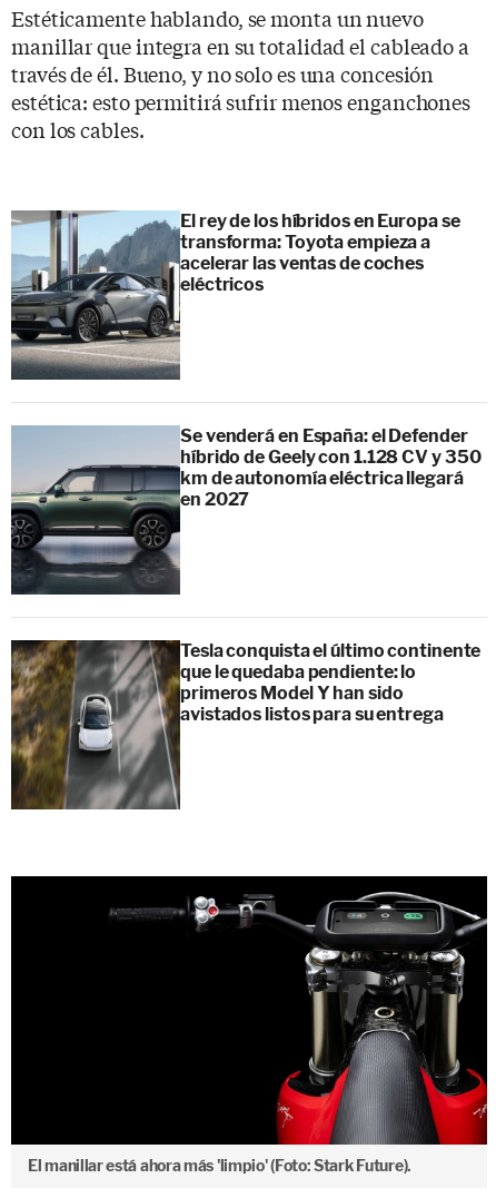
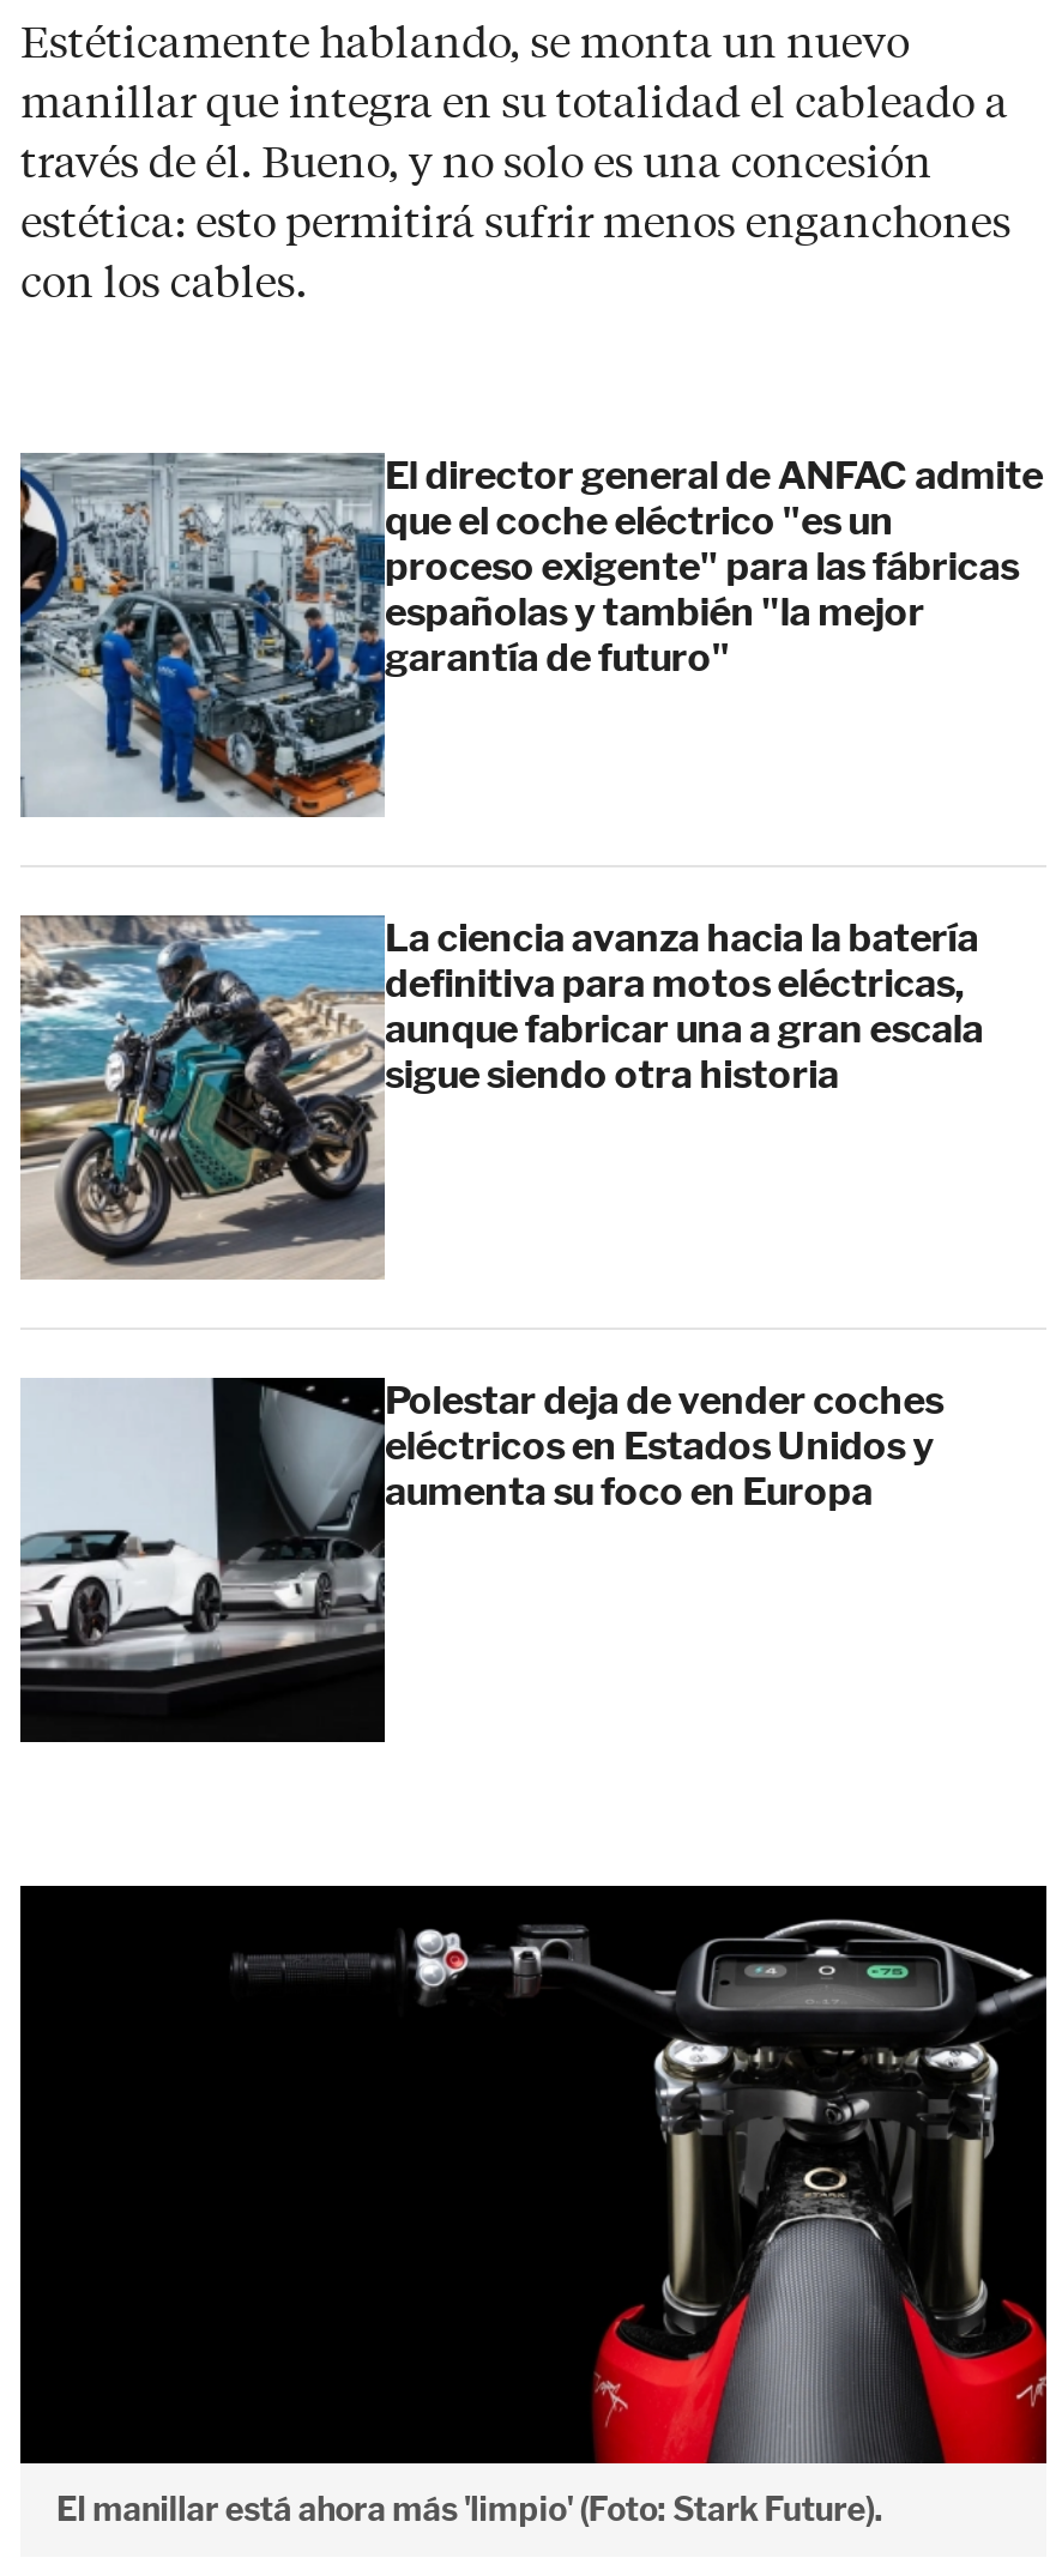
- [image]
- El rey de los híbridos en Europa se
- transforma: Toyota empieza a
- acelerar las ventas de coches
- eléctricos
+ [image]
+ El director general de ANFAC admite
+ que el coche eléctrico "es un
+ proceso exigente" para las fábricas
+ españolas y también "la mejor
+ garantía de futuro"

- [image]
- Se venderá en España: el Defender
- híbrido de Geely con 1.128 CV y 350
- km de autonomía eléctrica llegará
- en 2027
+ [image]
+ La ciencia avanza hacia la batería
+ definitiva para motos eléctricas,
+ aunque fabricar una a gran escala
+ sigue siendo otra historia

- [image]
- Tesla conquista el último continente
- que le quedaba pendiente: lo
- primeros Model Y han sido
- avistados listos para su entrega
+ [image]
+ Polestar deja de vender coches
+ eléctricos en Estados Unidos y
+ aumenta su foco en Europa
